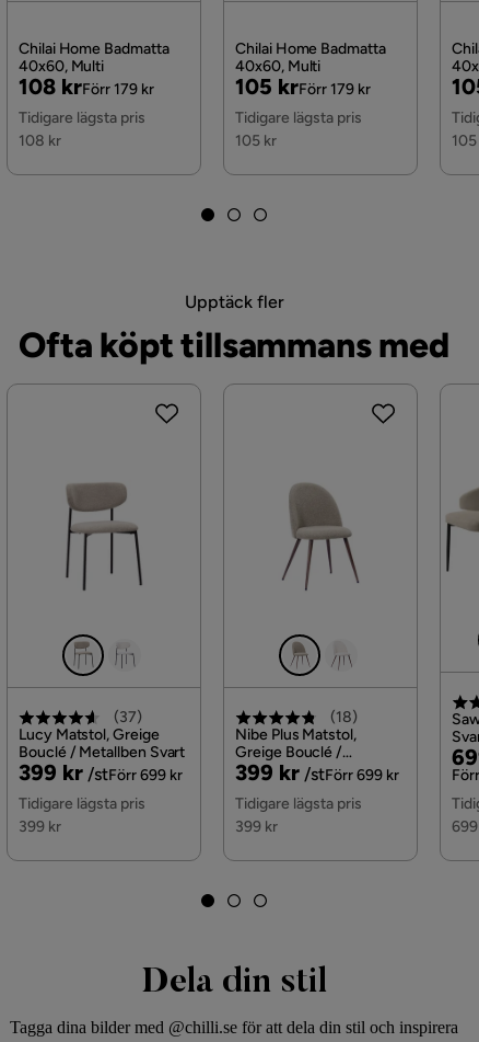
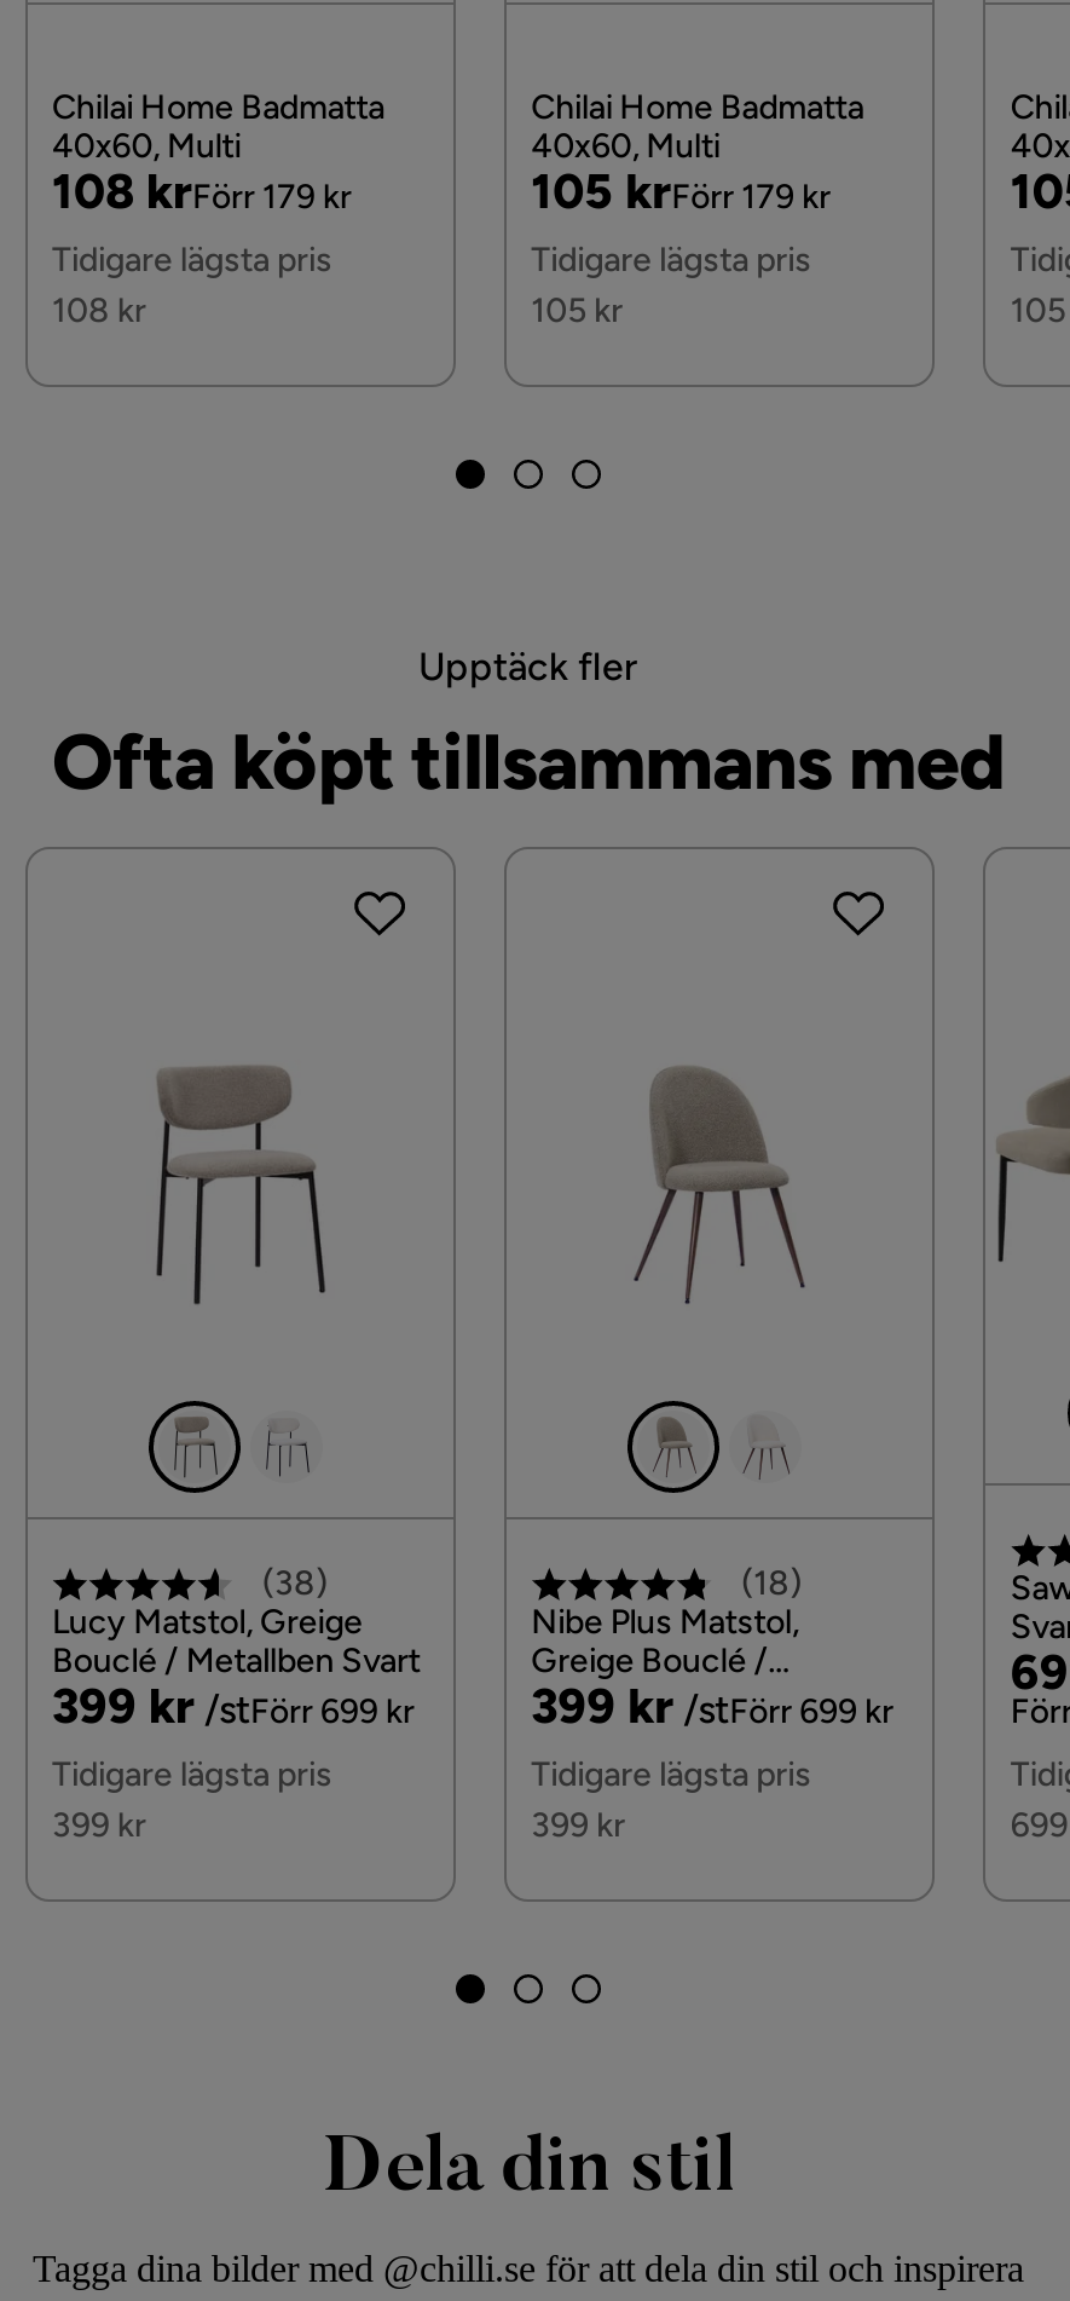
- (37)
+ (38)
